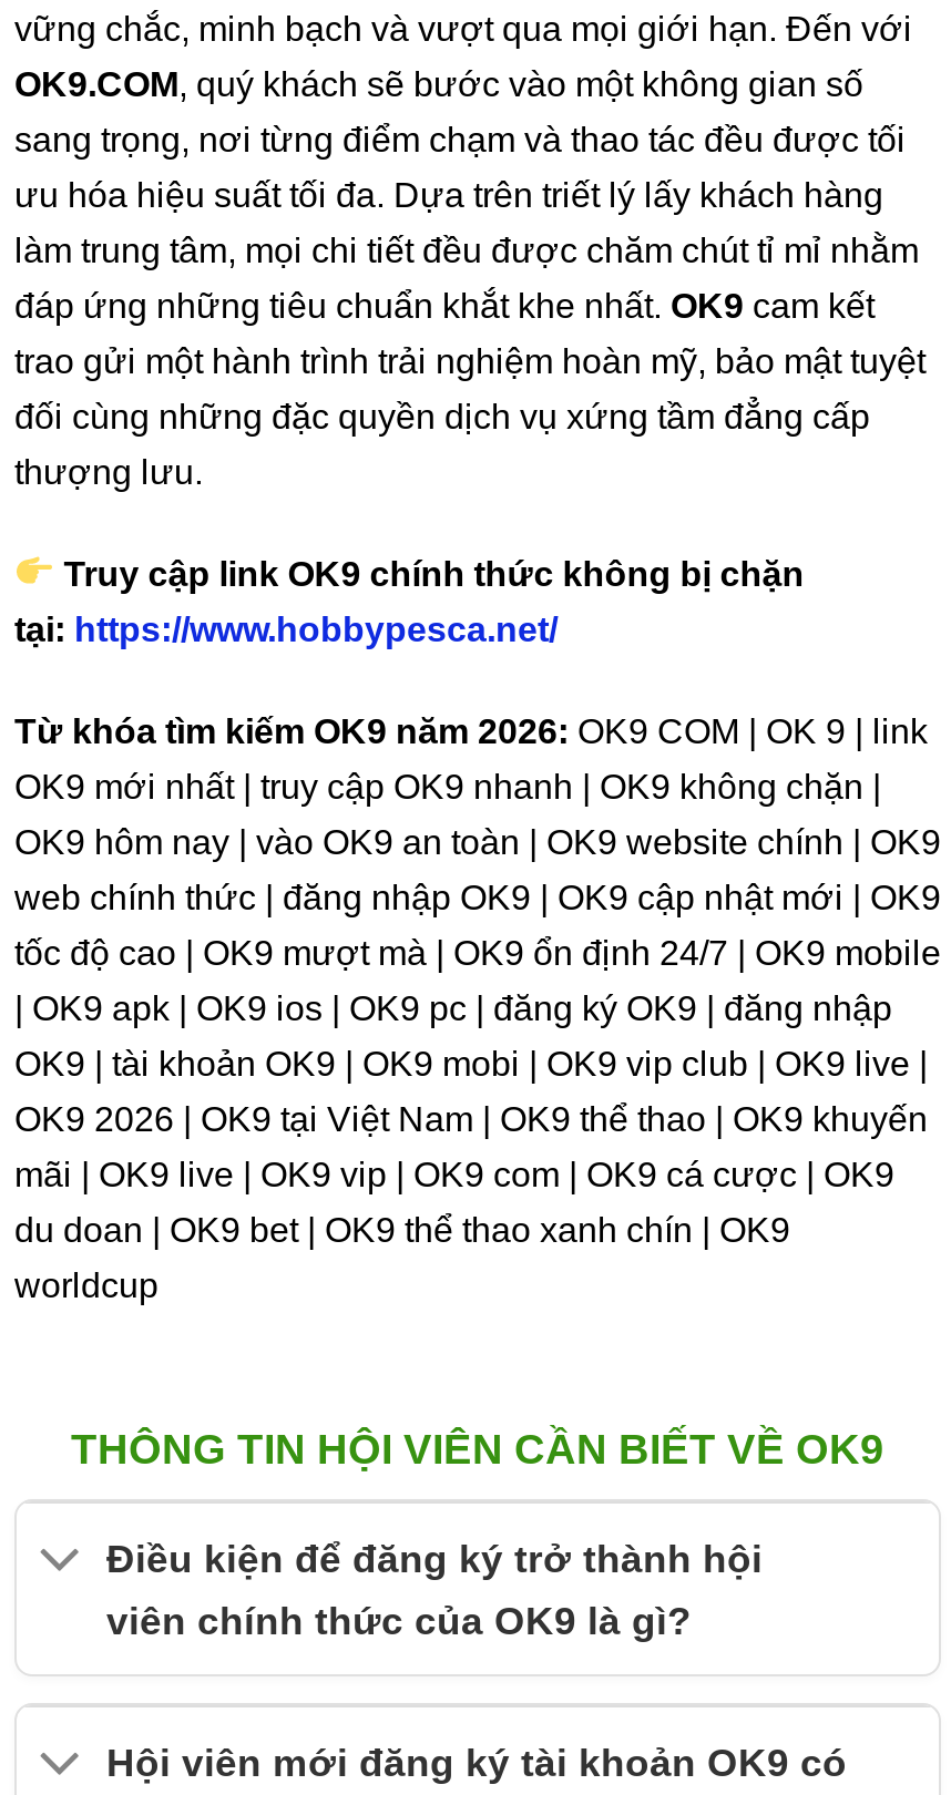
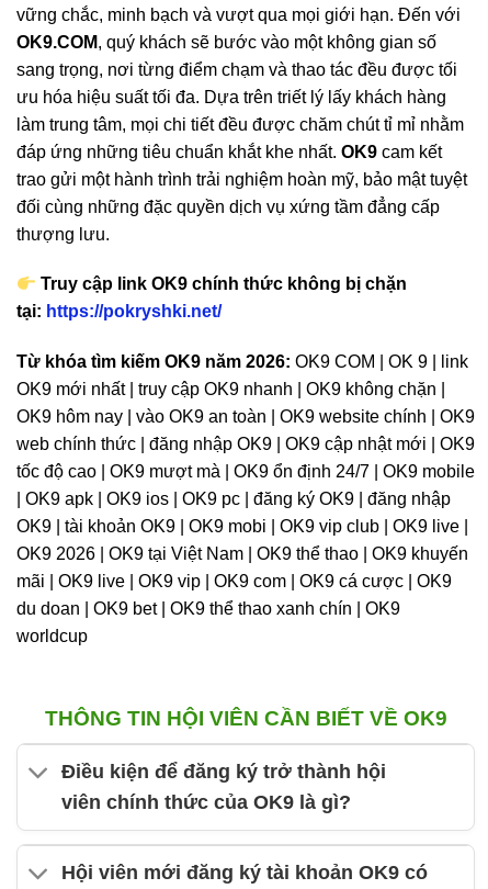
- tại: https://www.hobbypesca.net/
+ tại: https://pokryshki.net/
